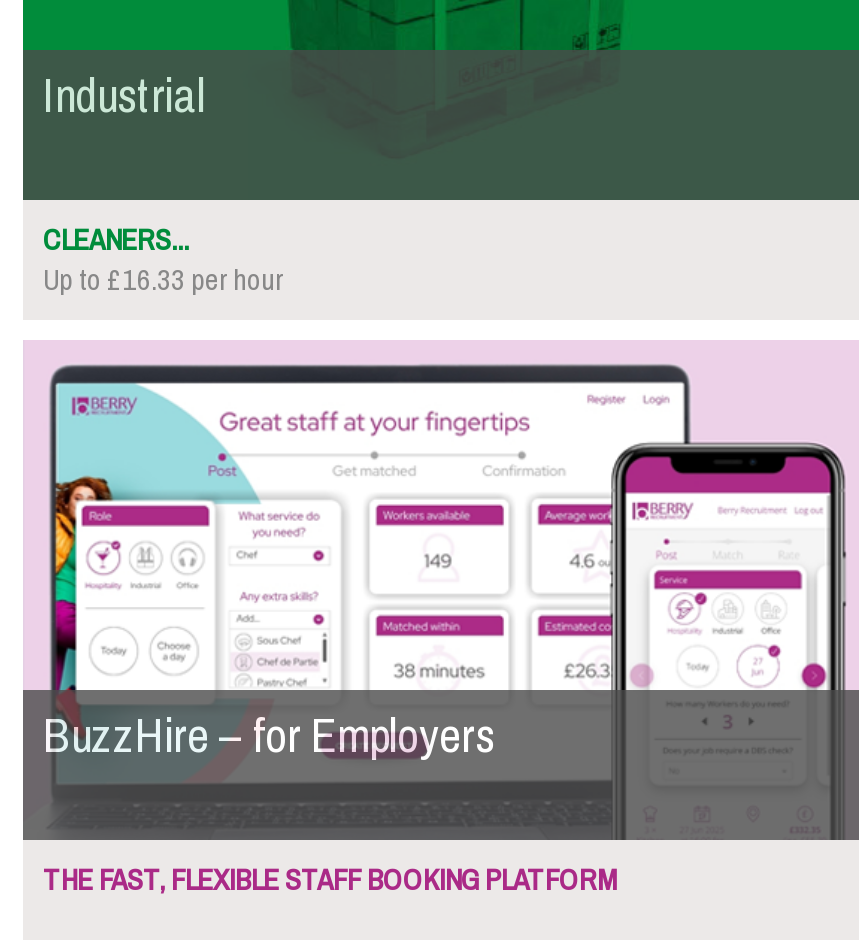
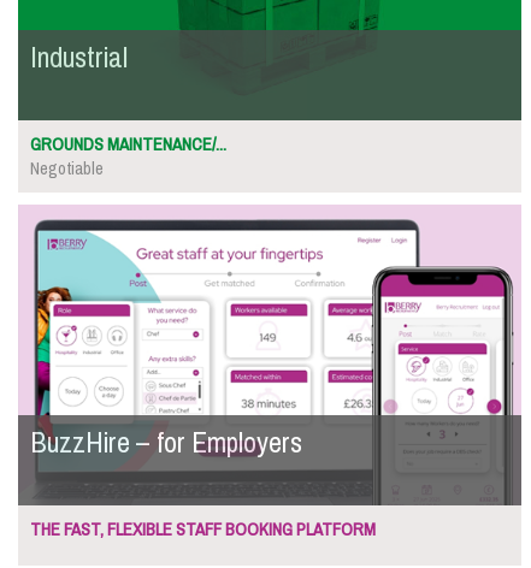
- CLEANERS...
- Up to £16.33 per hour
+ GROUNDS MAINTENANCE/...
+ Negotiable
